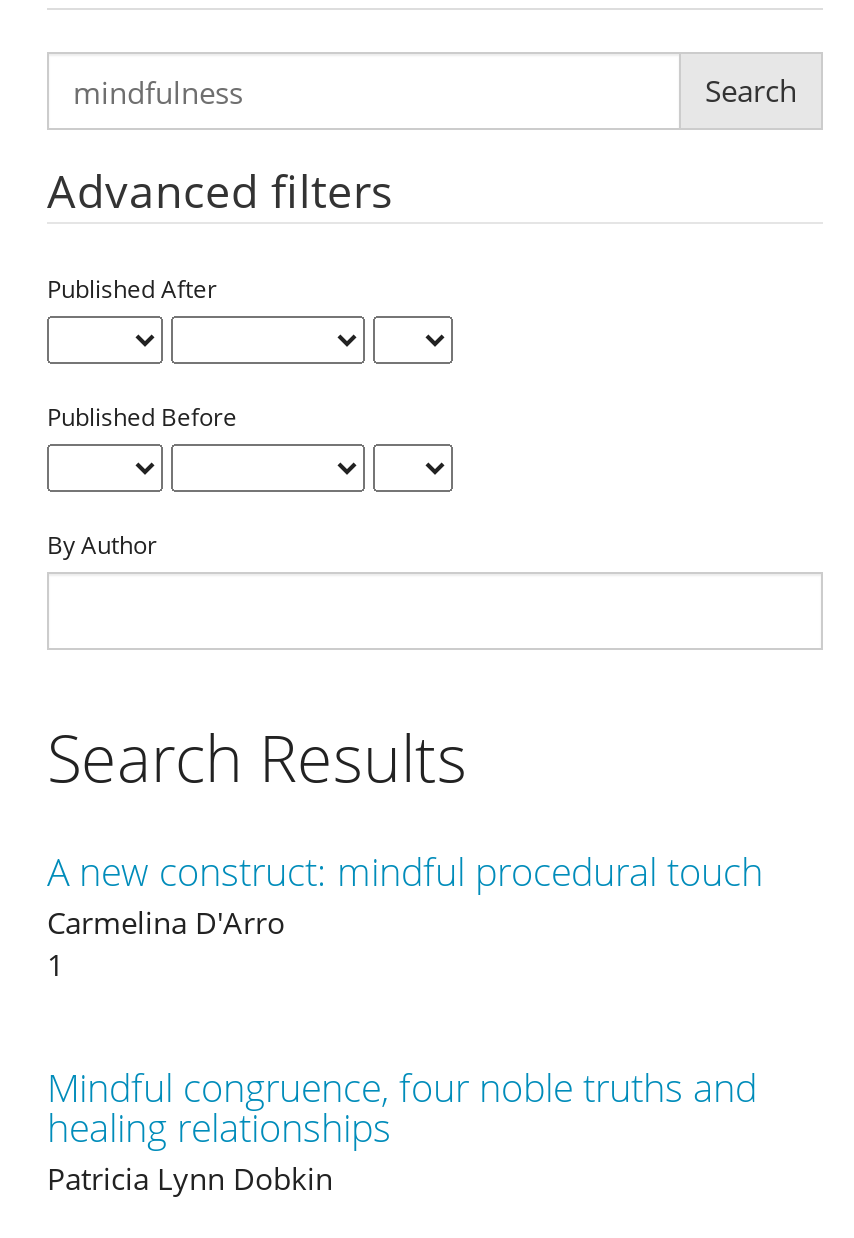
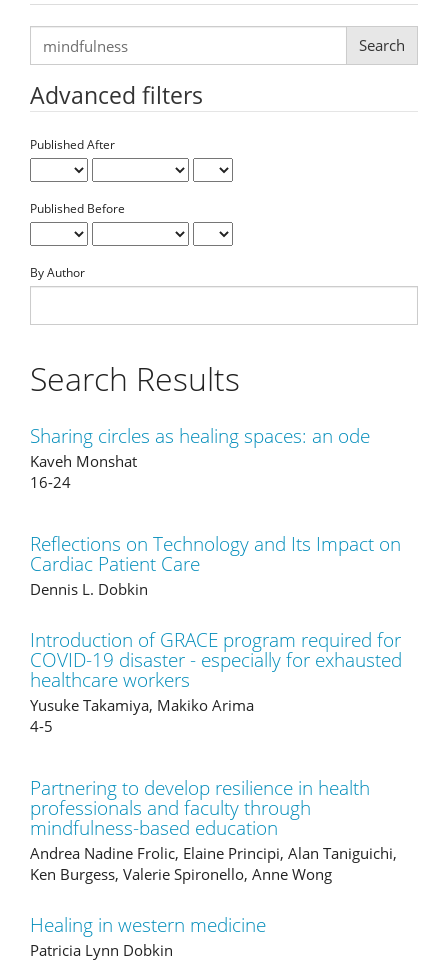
- A new construct: mindful procedural touch
- Carmelina D'Arro
- 1
- Mindful congruence, four noble truths and
- healing relationships
+ Sharing circles as healing spaces: an ode
+ Kaveh Monshat
+ 16-24
+ Reflections on Technology and Its Impact on
+ Cardiac Patient Care
+ Dennis L. Dobkin
+ Introduction of GRACE program required for
+ COVID-19 disaster - especially for exhausted
+ healthcare workers
+ Yusuke Takamiya, Makiko Arima
+ 4-5
+ Partnering to develop resilience in health
+ professionals and faculty through
+ mindfulness-based education
+ Andrea Nadine Frolic, Elaine Principi, Alan Taniguichi,
+ Ken Burgess, Valerie Spironello, Anne Wong
+ Healing in western medicine
